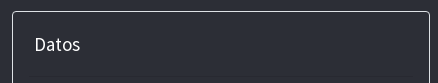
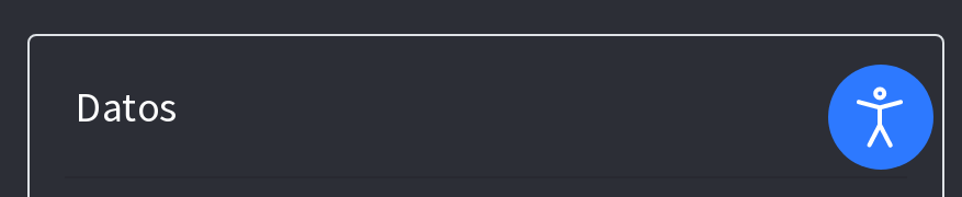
+ [image]
